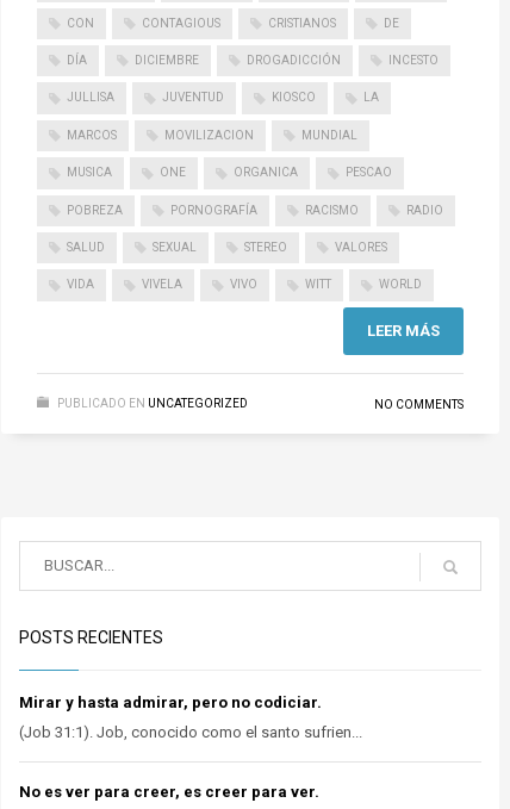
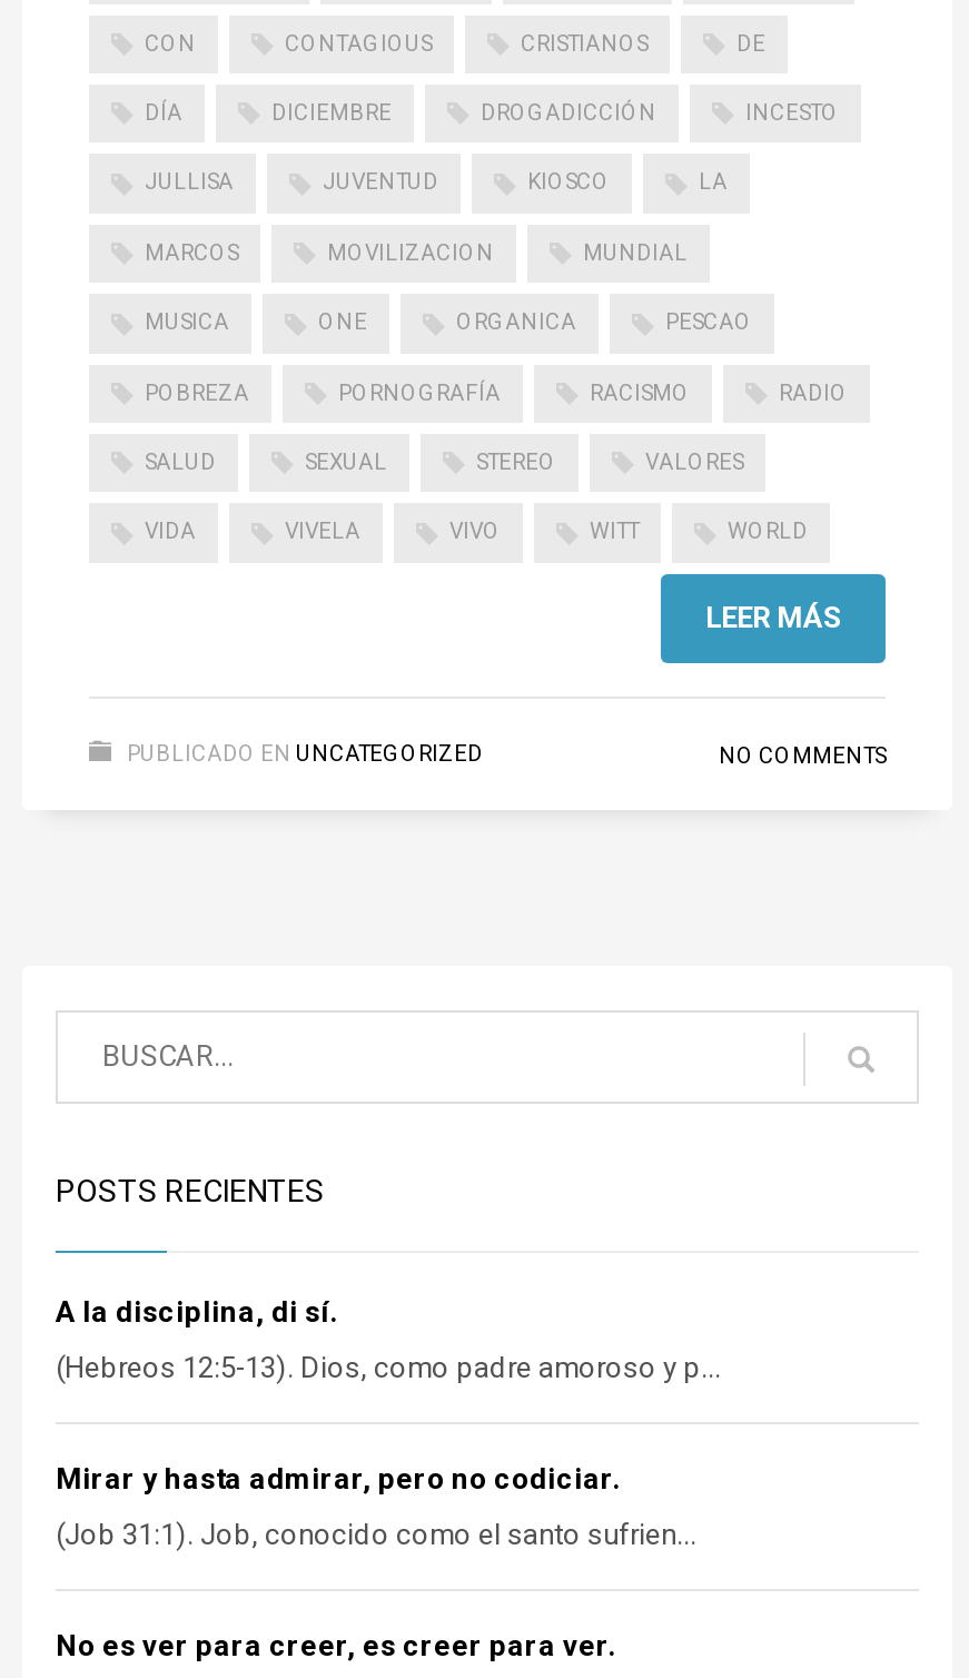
+ A la disciplina, di sí.
+ (Hebreos 12:5-13). Dios, como padre amoroso y p...
